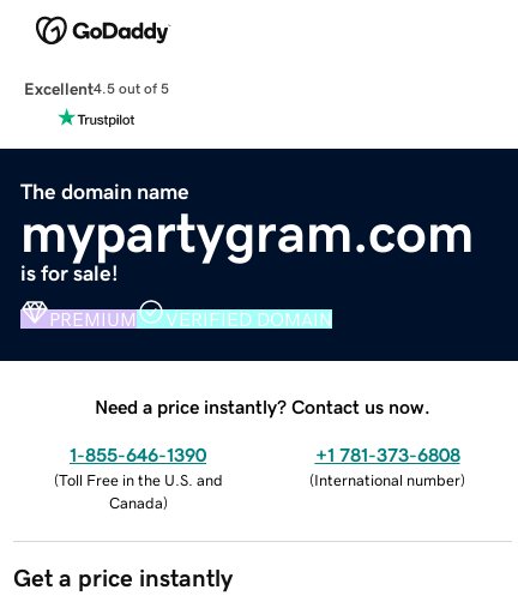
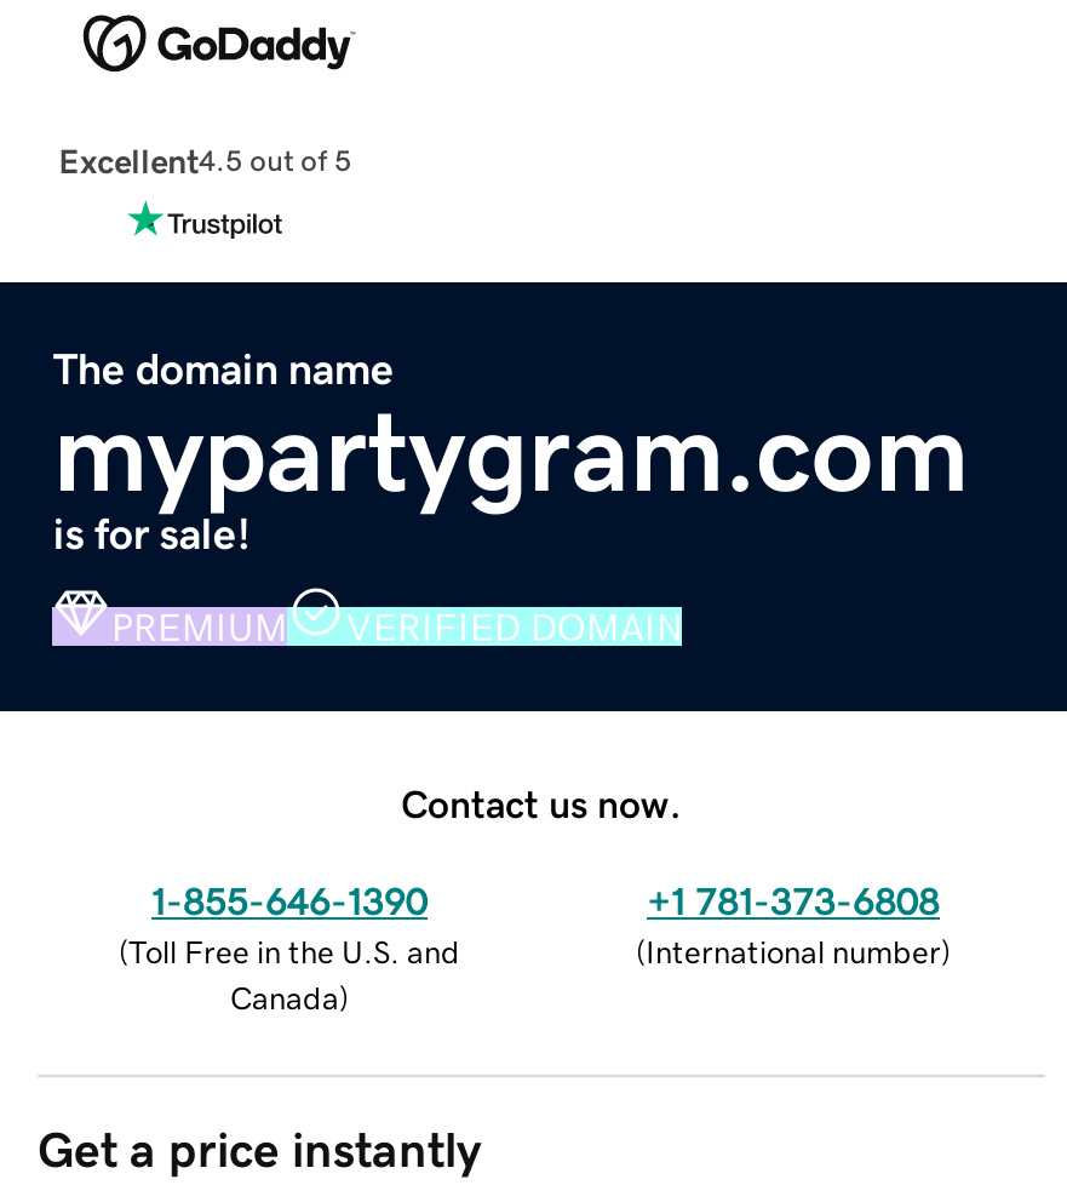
- Need a price instantly? Contact us now.
+ Contact us now.
